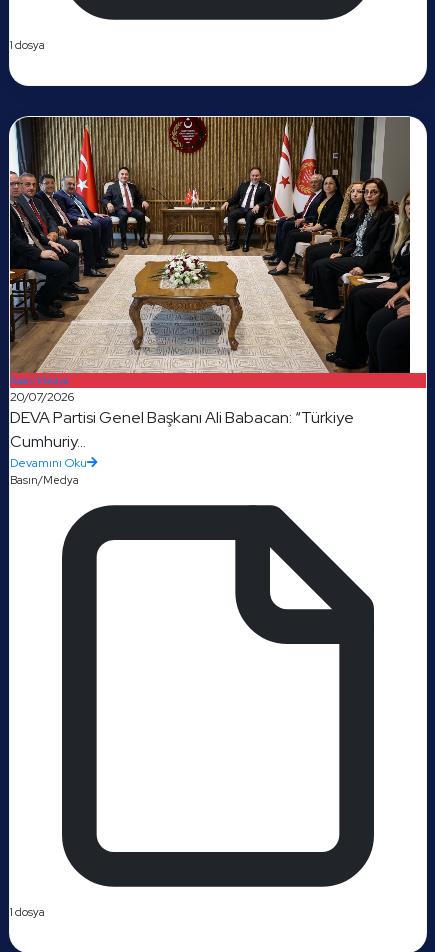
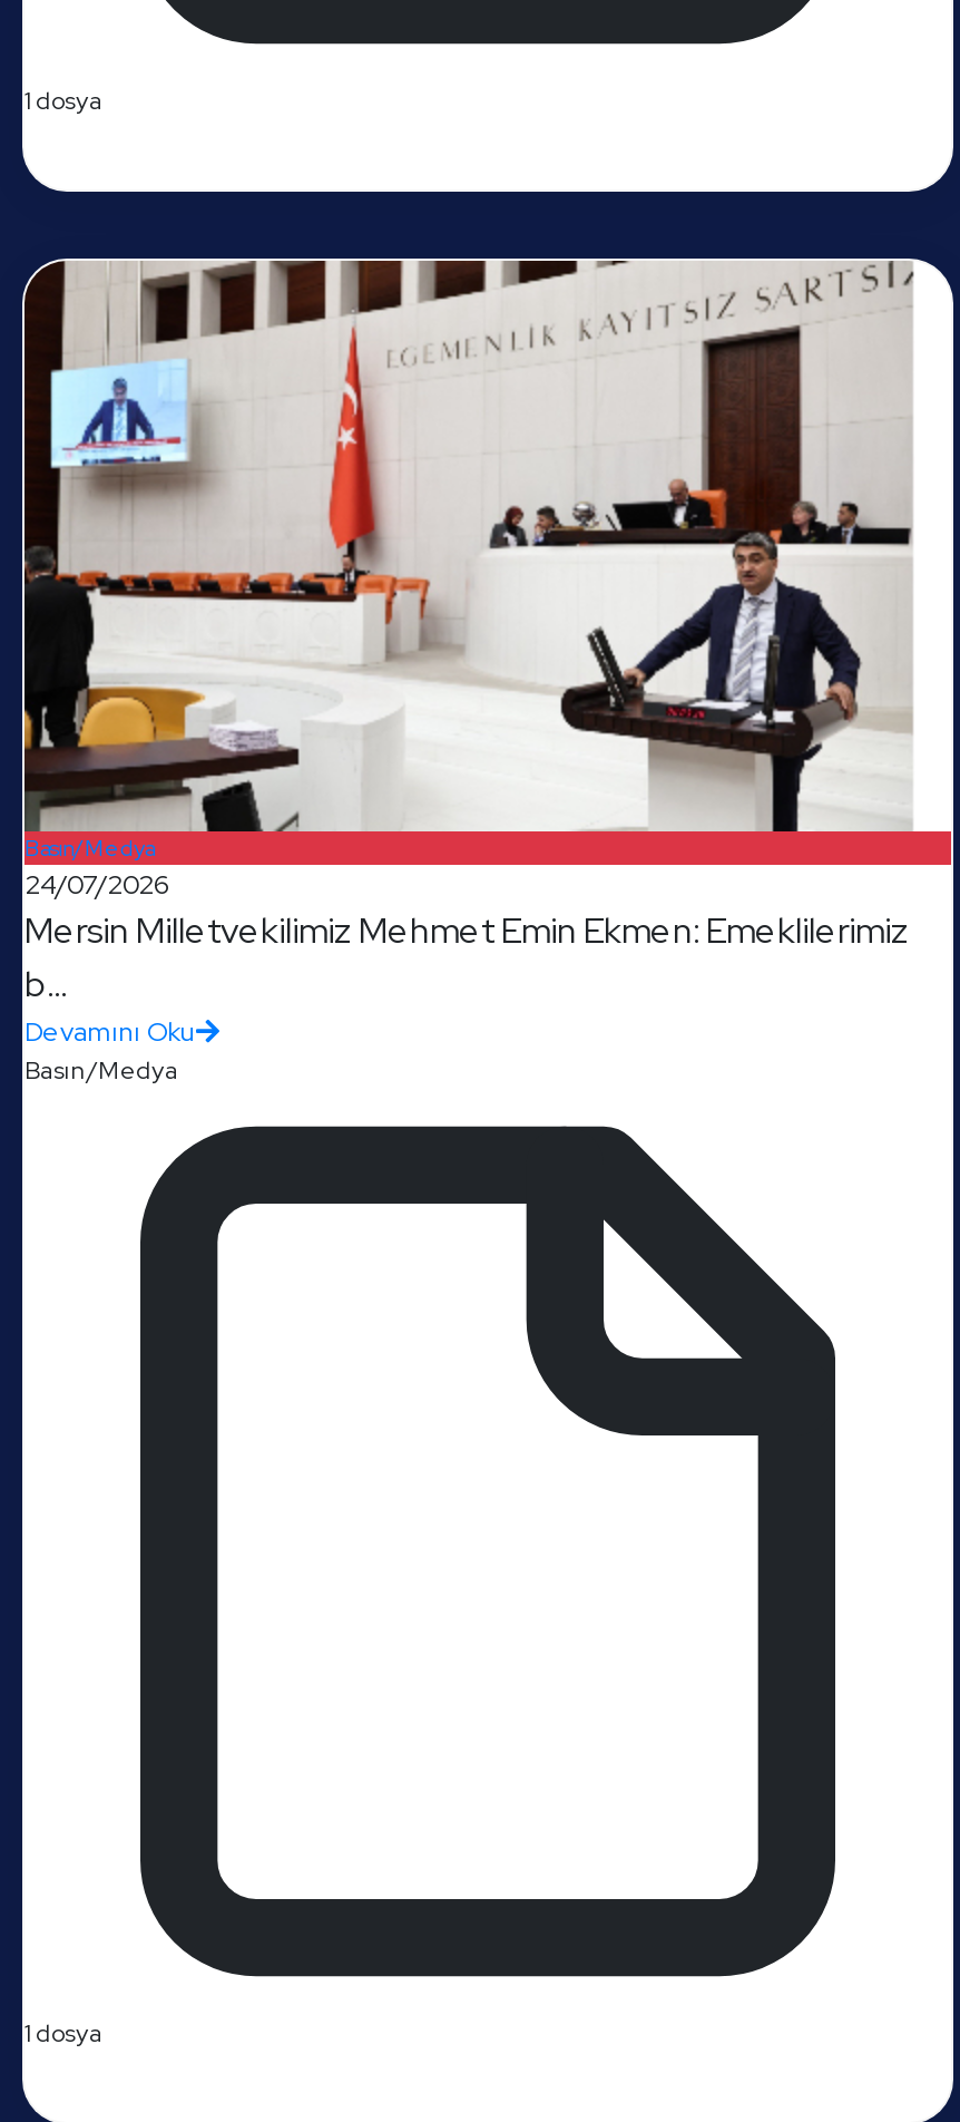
- [image]
- 20/07/2026
- DEVA Partisi Genel Başkanı Ali Babacan: “Türkiye
- Cumhuriy...
+ [image]
+ 24/07/2026
+ Mersin Milletvekilimiz Mehmet Emin Ekmen: Emeklilerimiz
+ b...
